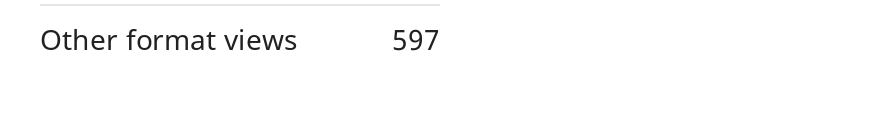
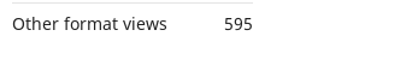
- 597
+ 595
